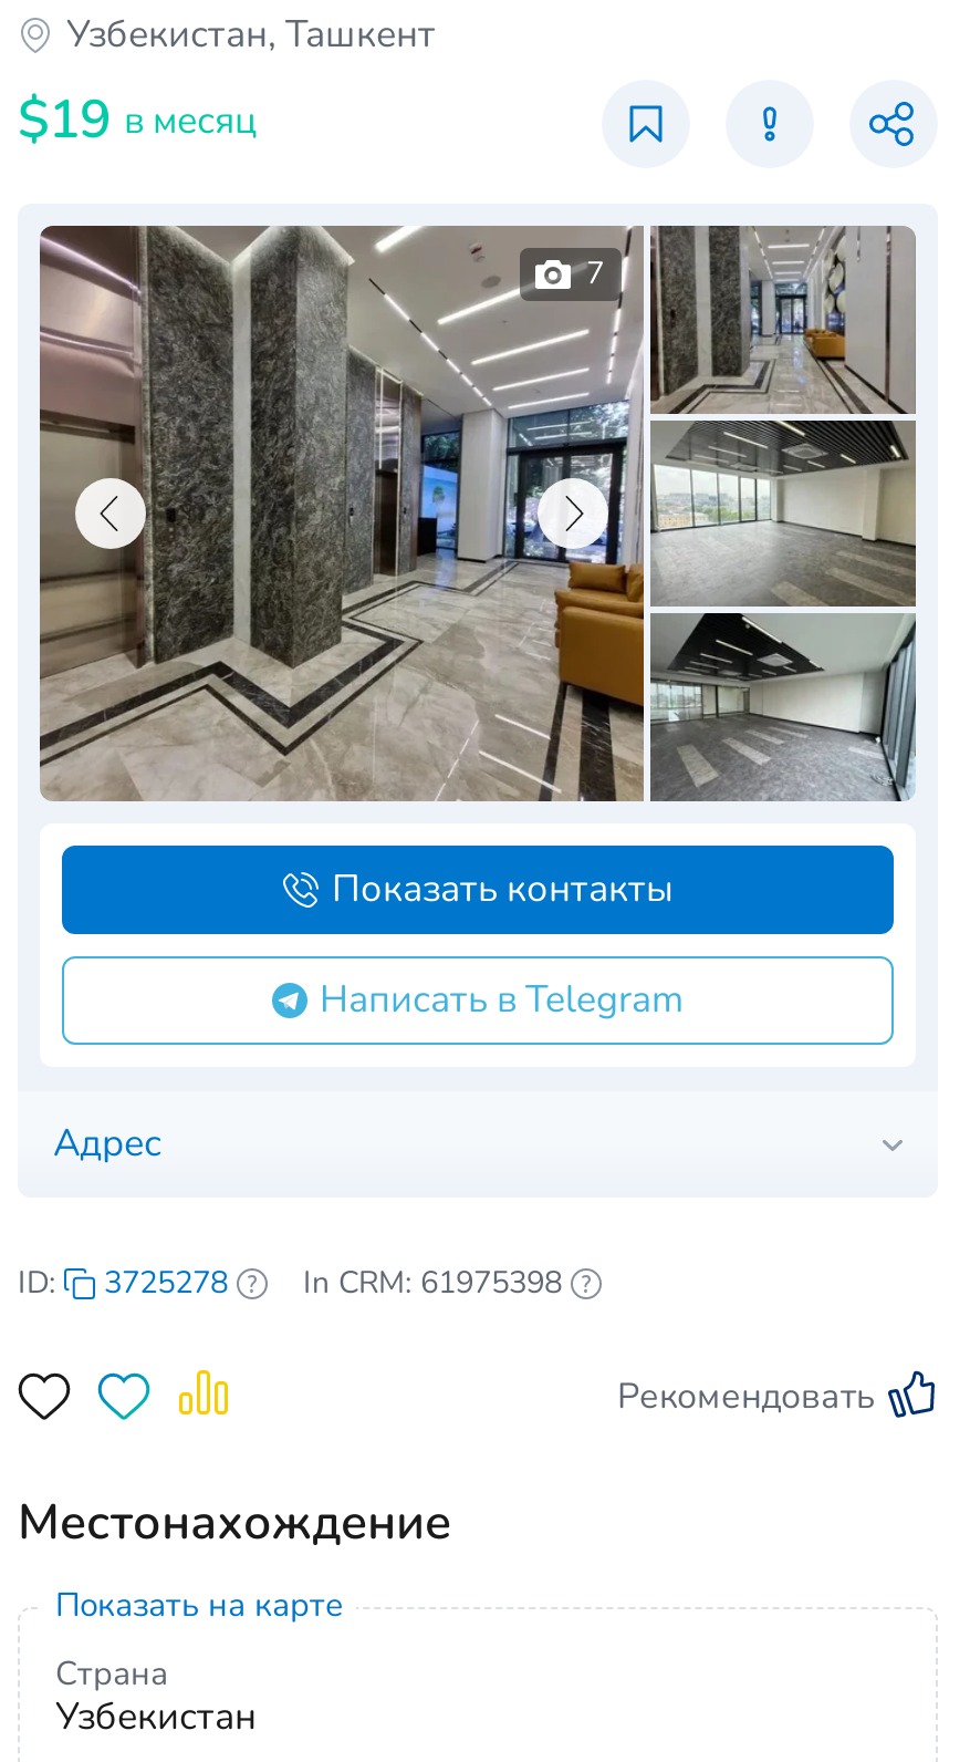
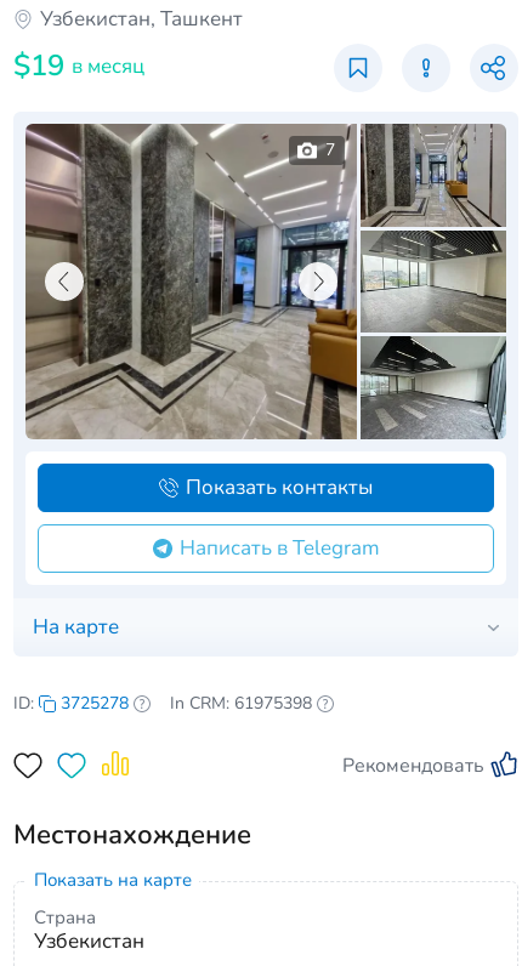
- Адрес
+ На карте
